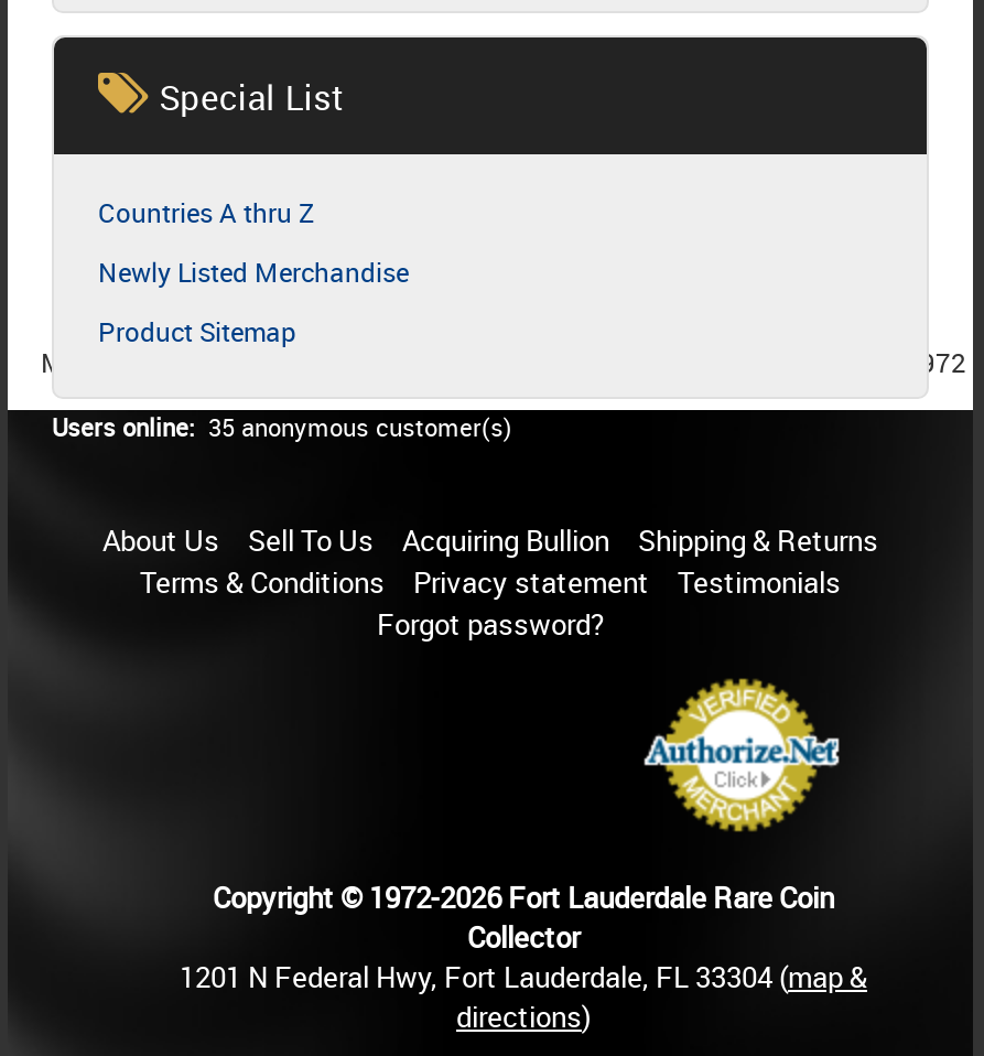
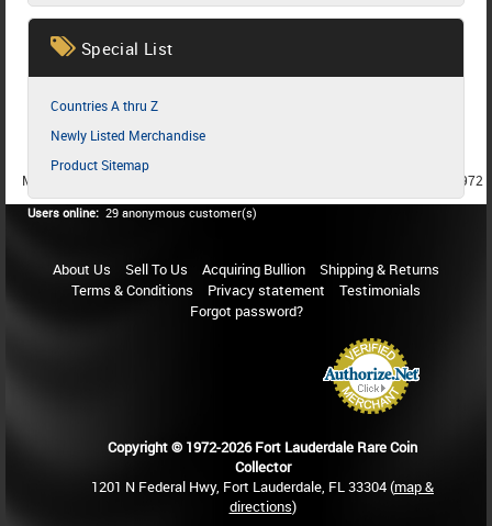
- Users online: 35 anonymous customer(s)
+ Users online: 29 anonymous customer(s)
